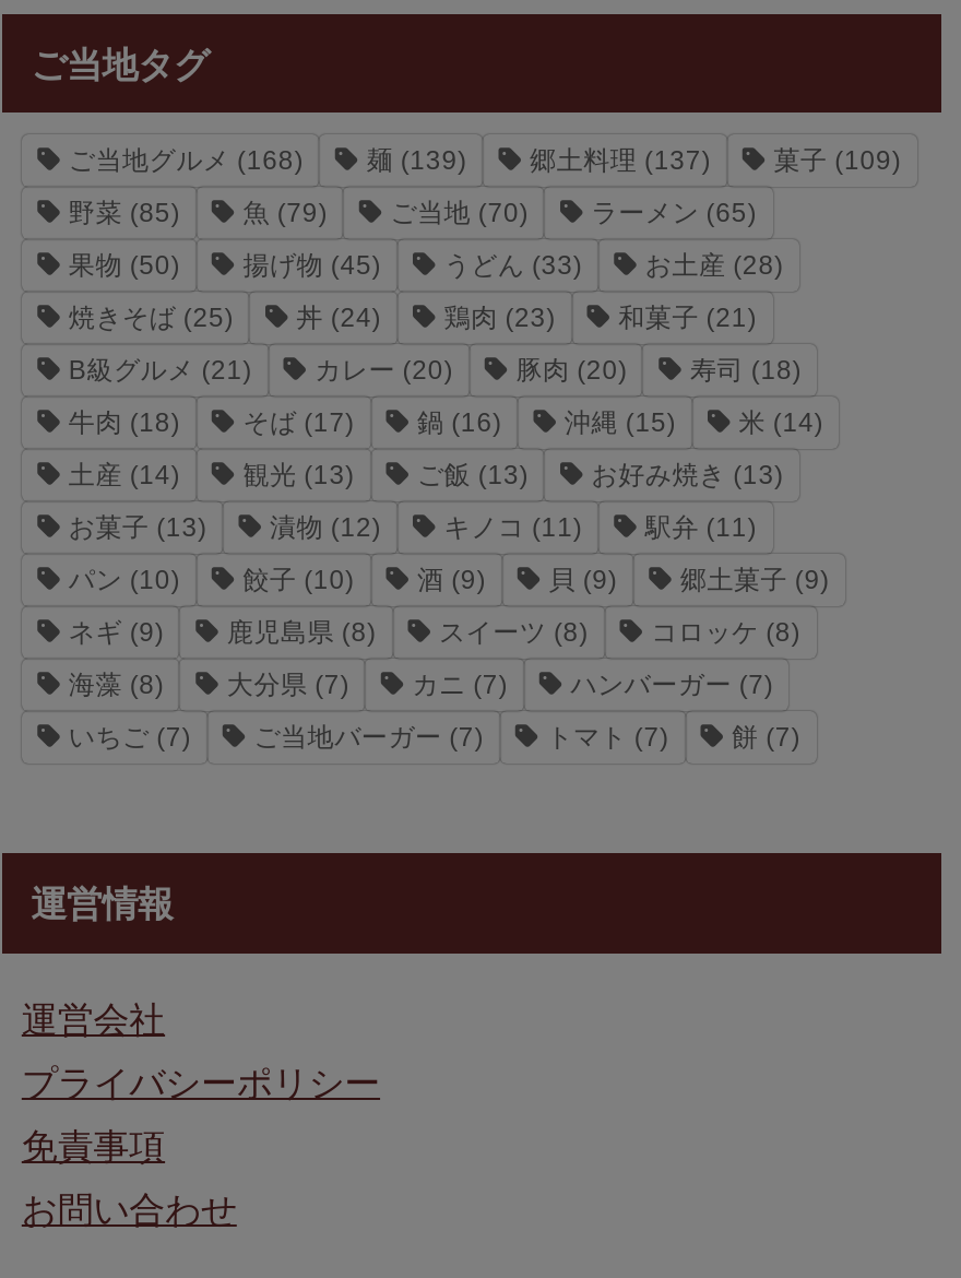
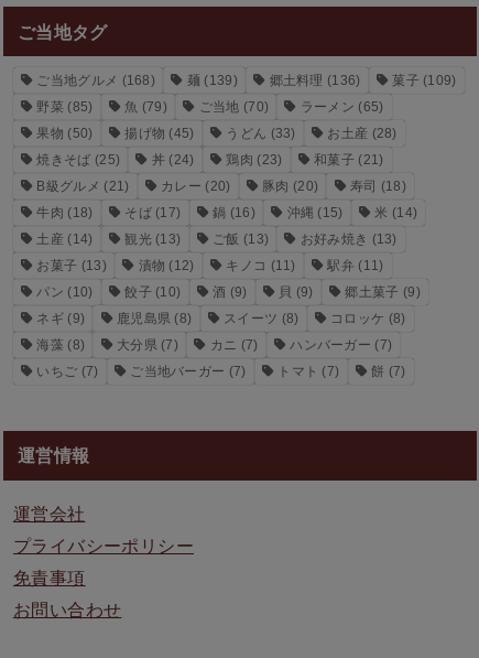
- 郷土料理(137)
+ 郷土料理(136)
